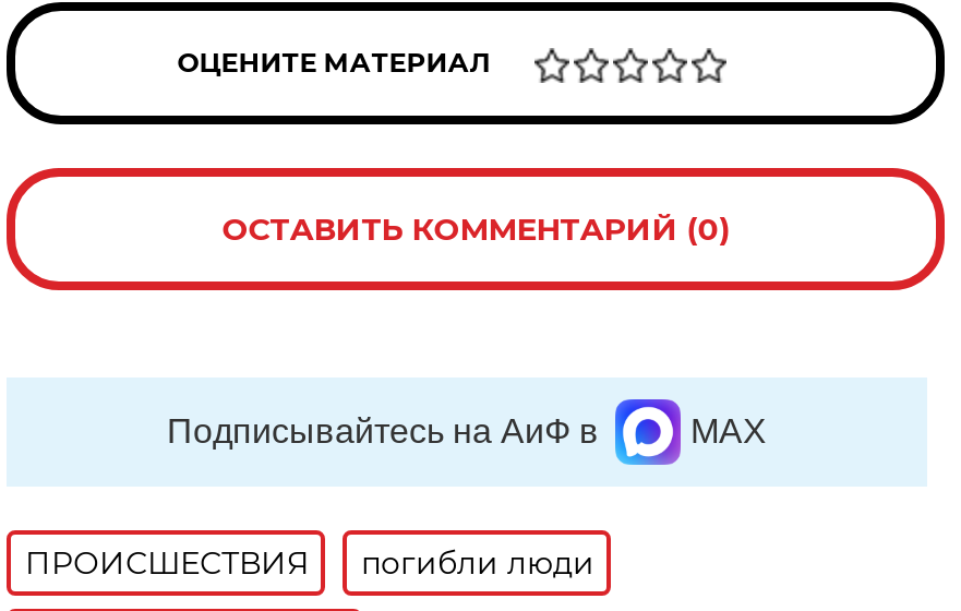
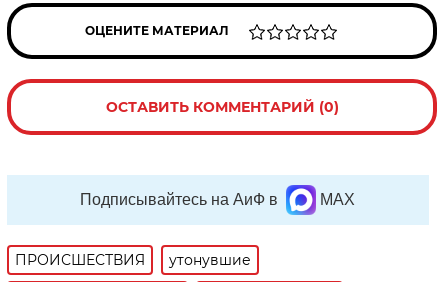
- погибли люди
+ утонувшие
